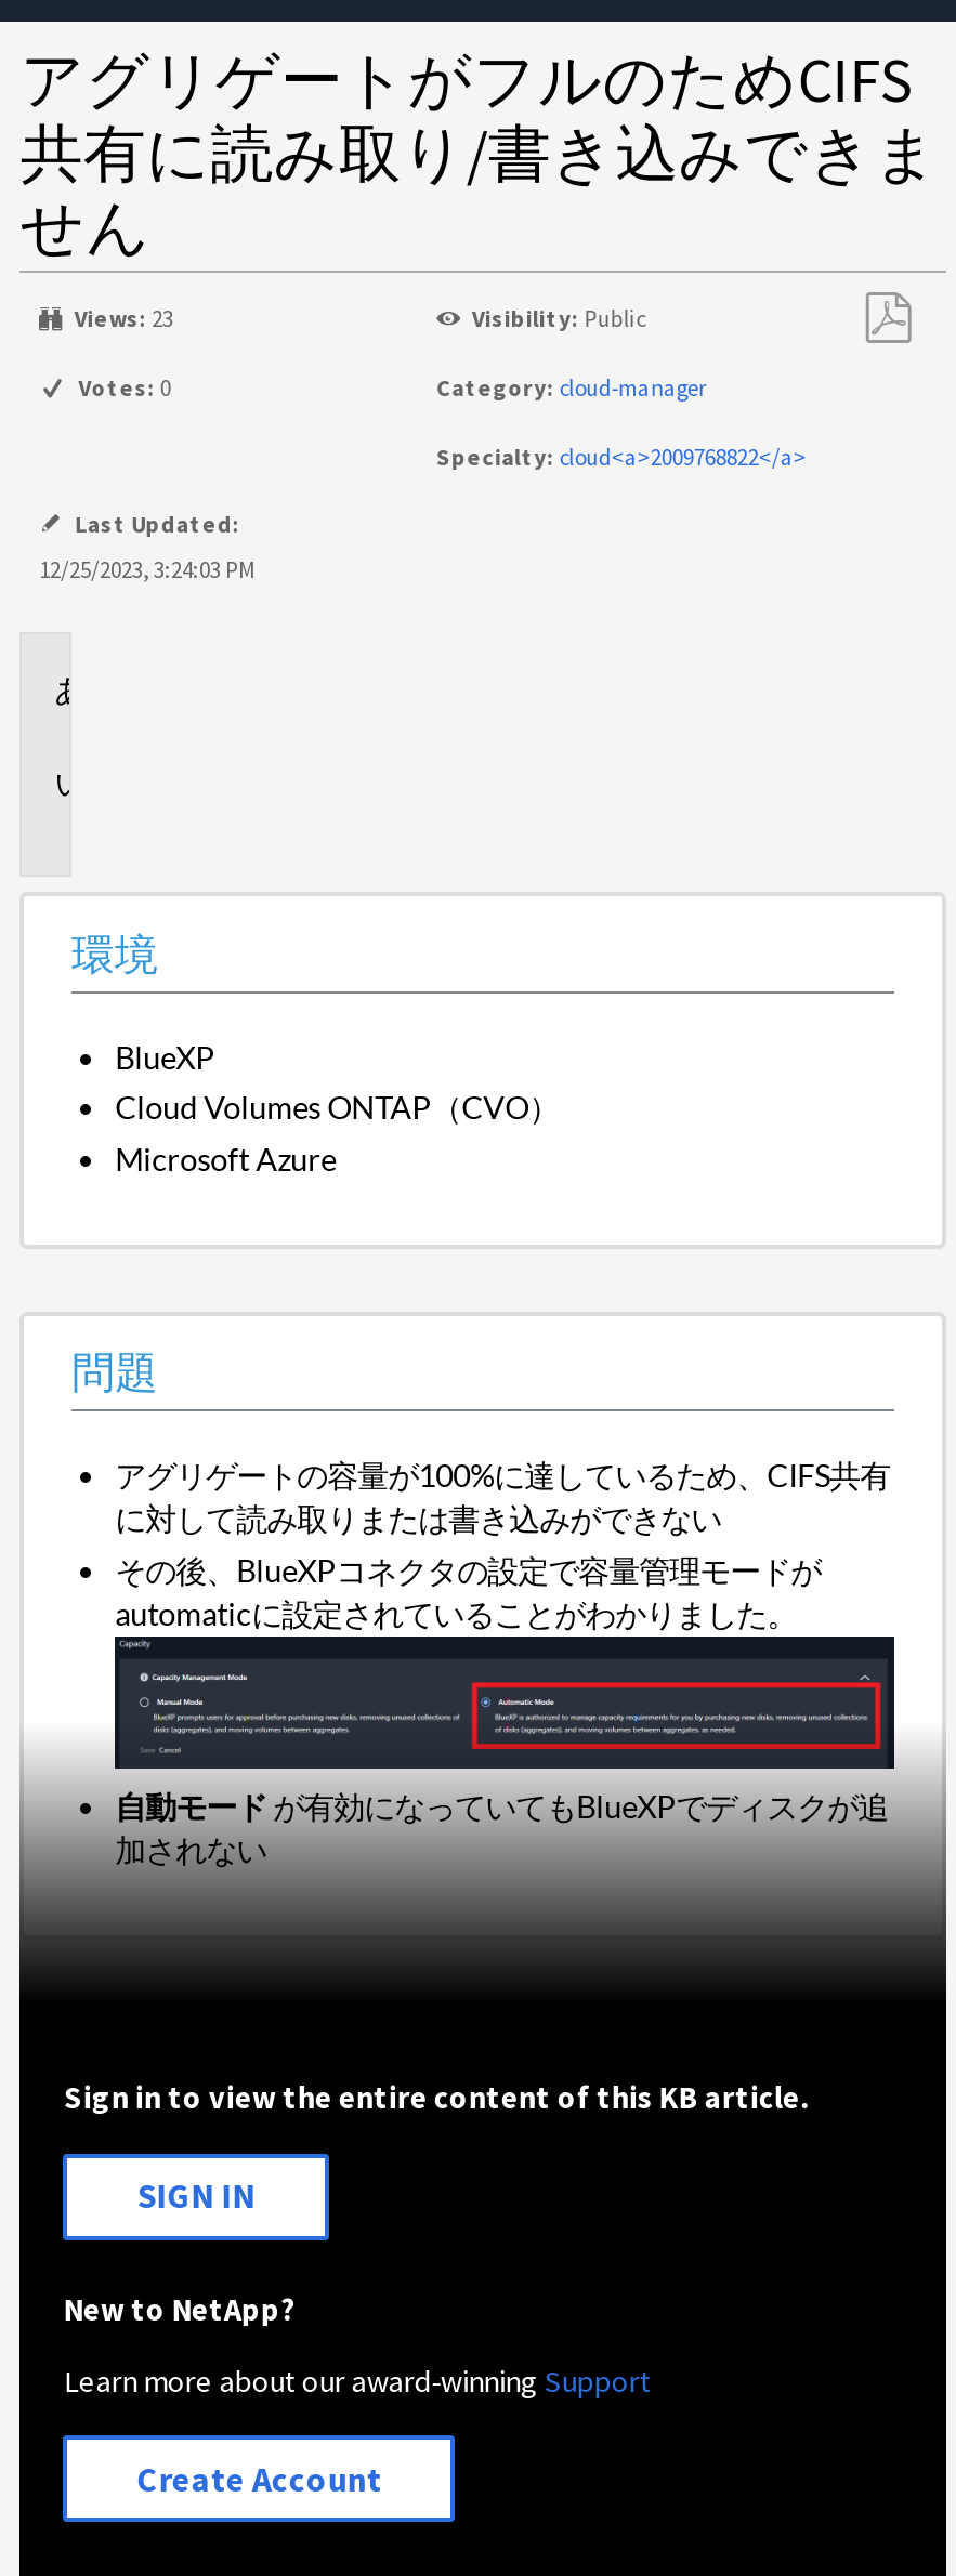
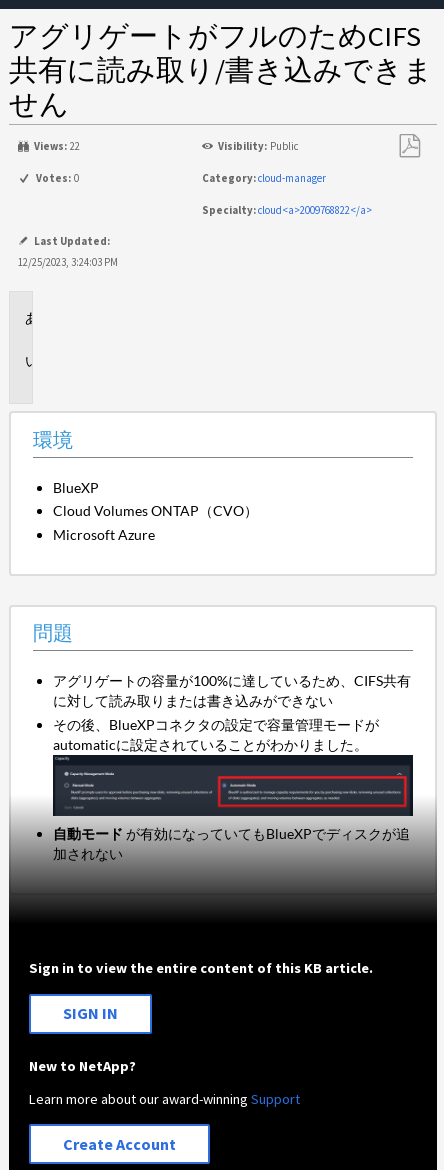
- Views: 23
+ Views: 22
